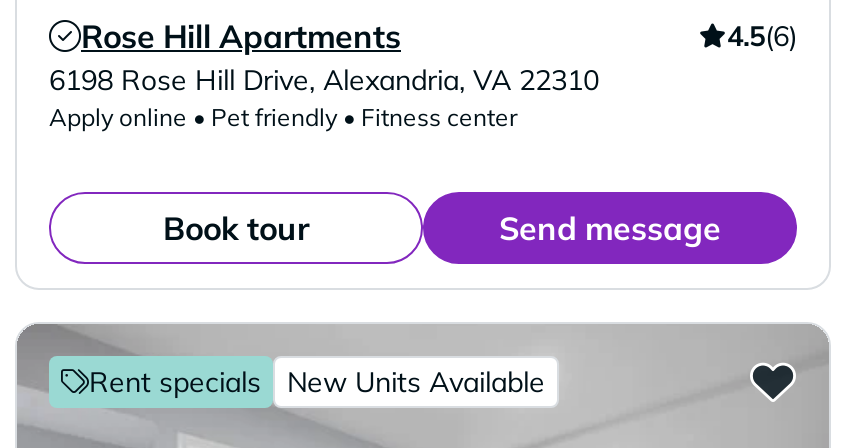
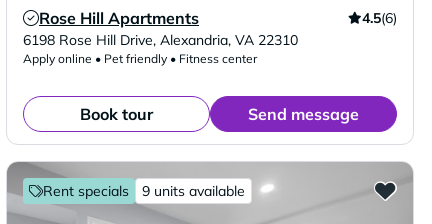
- New Units Available
+ 9 units available
